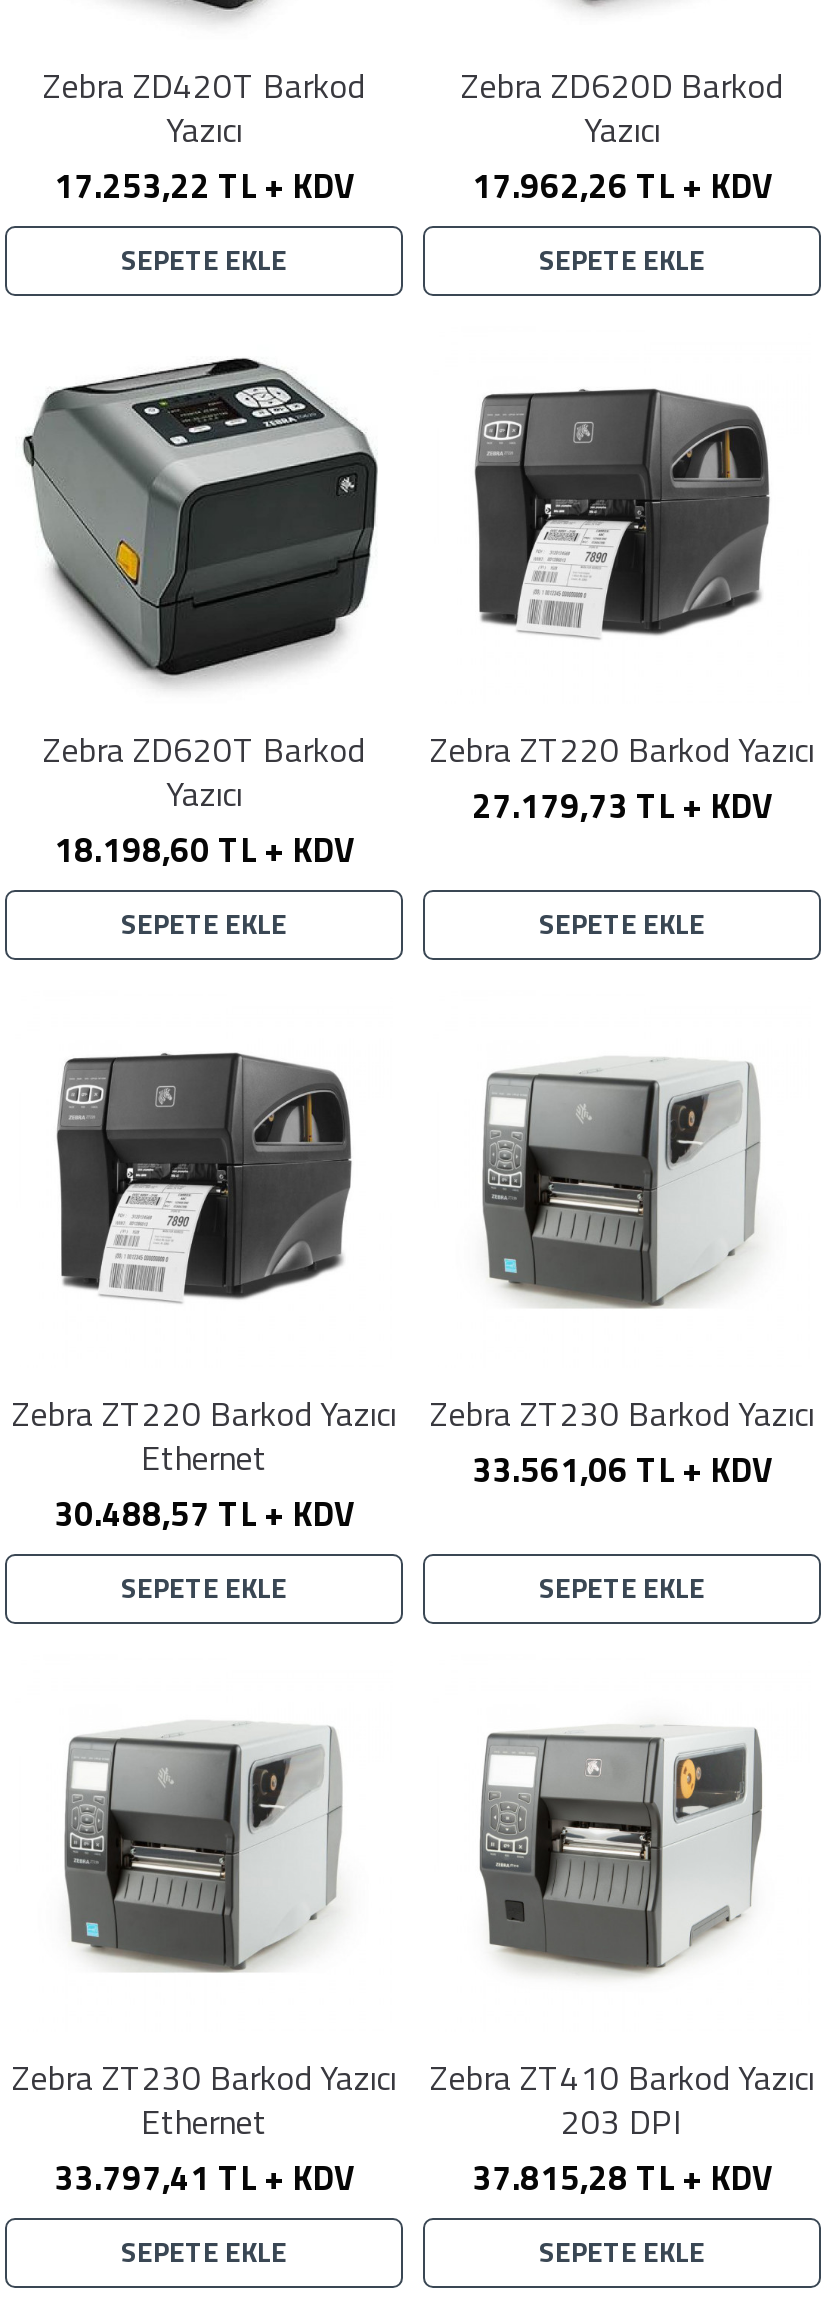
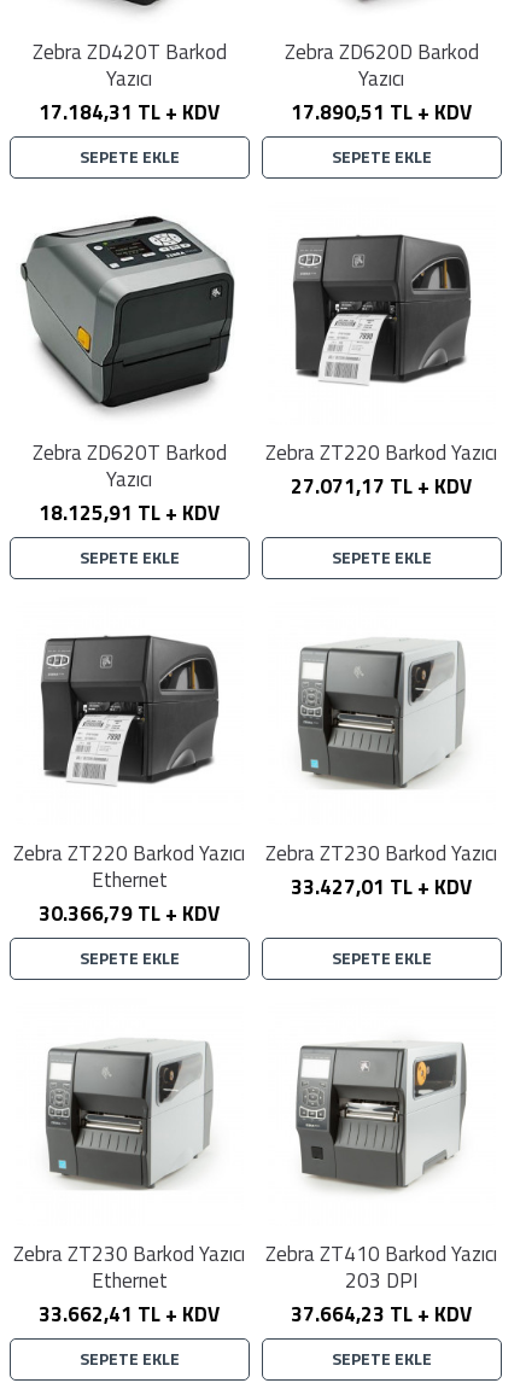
- 17.253,22 TL + KDV
+ 17.184,31 TL + KDV

- 17.962,26 TL + KDV
+ 17.890,51 TL + KDV

- 27.179,73 TL + KDV
+ 27.071,17 TL + KDV

- 18.198,60 TL + KDV
+ 18.125,91 TL + KDV

- 33.561,06 TL + KDV
+ 33.427,01 TL + KDV

- 30.488,57 TL + KDV
+ 30.366,79 TL + KDV

- 33.797,41 TL + KDV
+ 33.662,41 TL + KDV

- 37.815,28 TL + KDV
+ 37.664,23 TL + KDV
